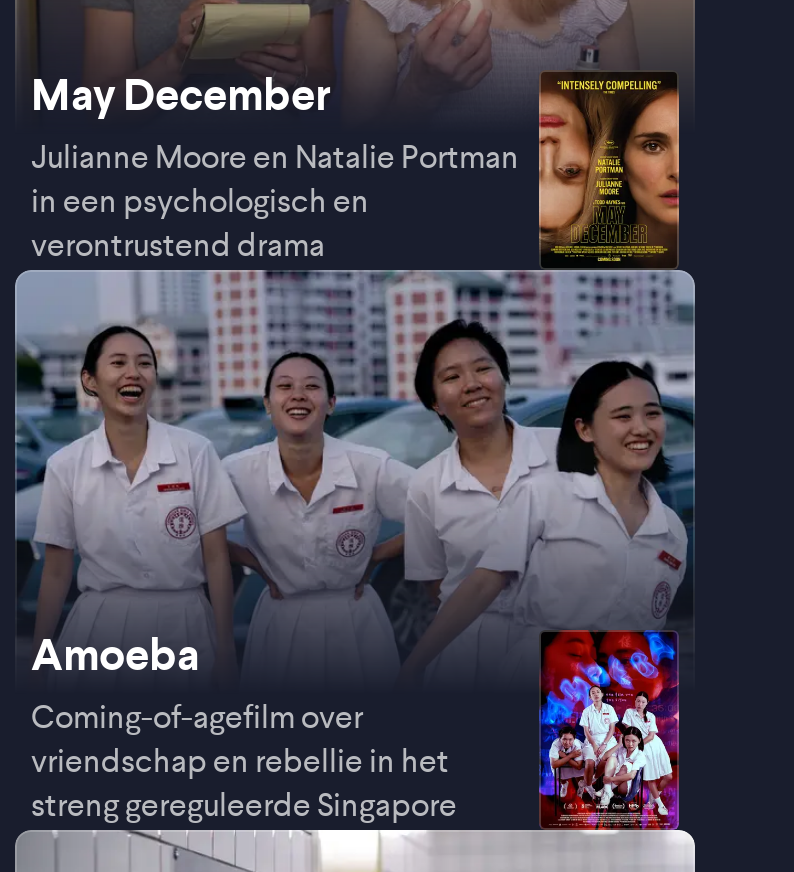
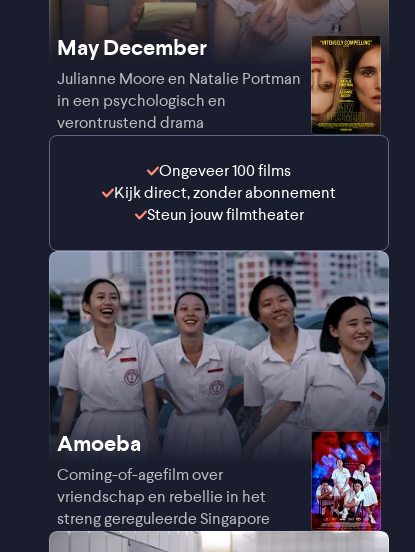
+ [image]
+ Ongeveer 100 films
+ Kijk direct, zonder abonnement
+ Steun jouw filmtheater
